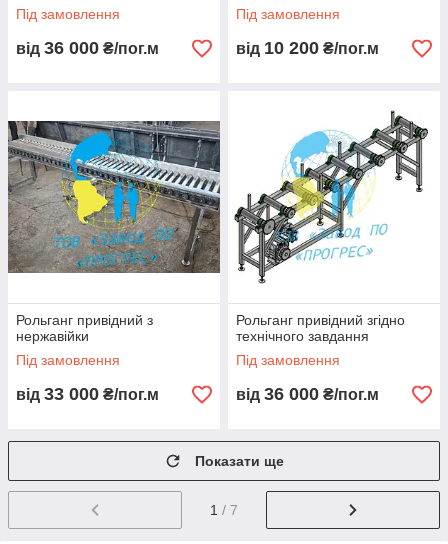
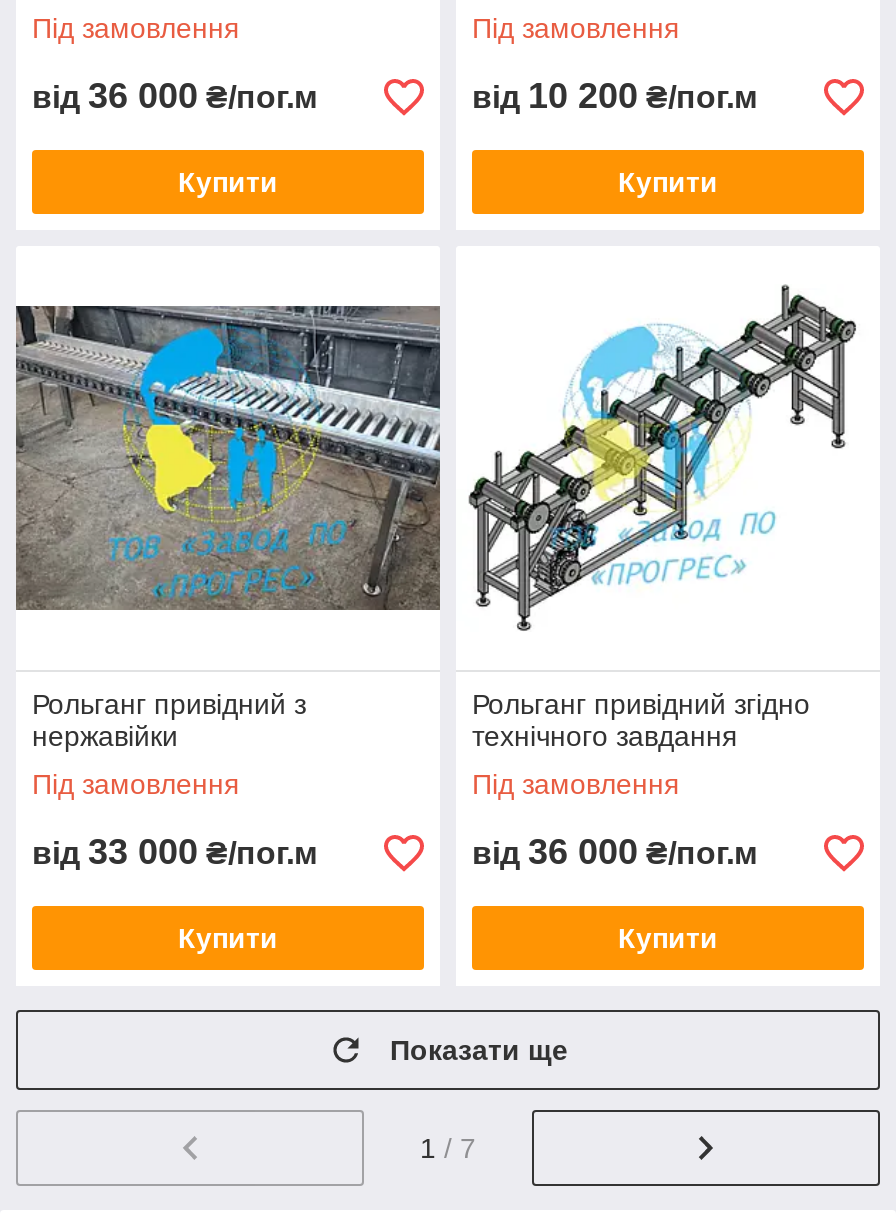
+ Купити

+ Купити

+ Купити

+ Купити
